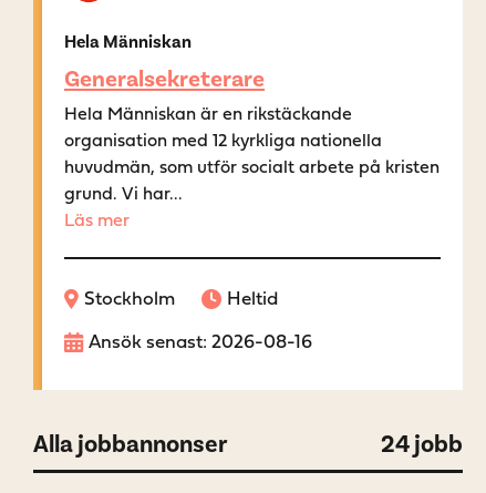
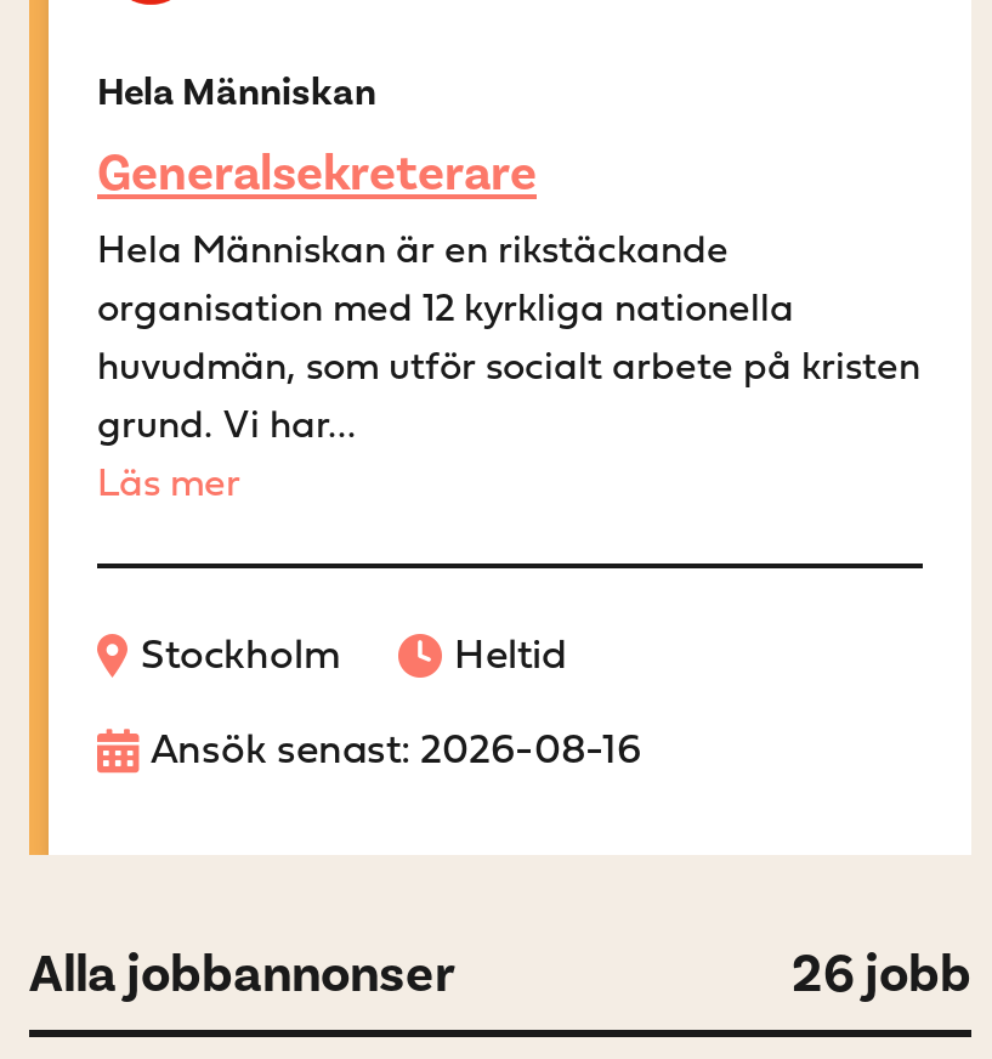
- 24 jobb
+ 26 jobb
